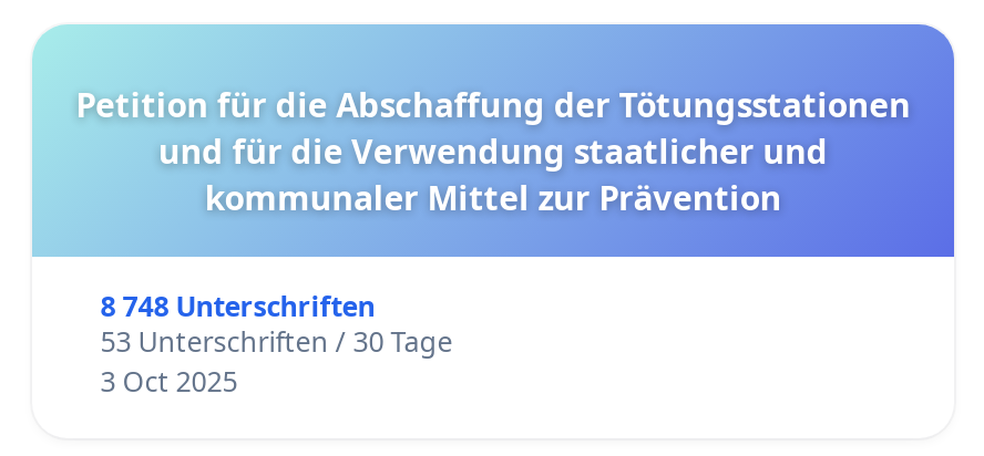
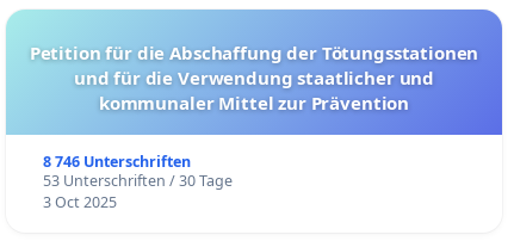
- 8 748 Unterschriften
+ 8 746 Unterschriften
